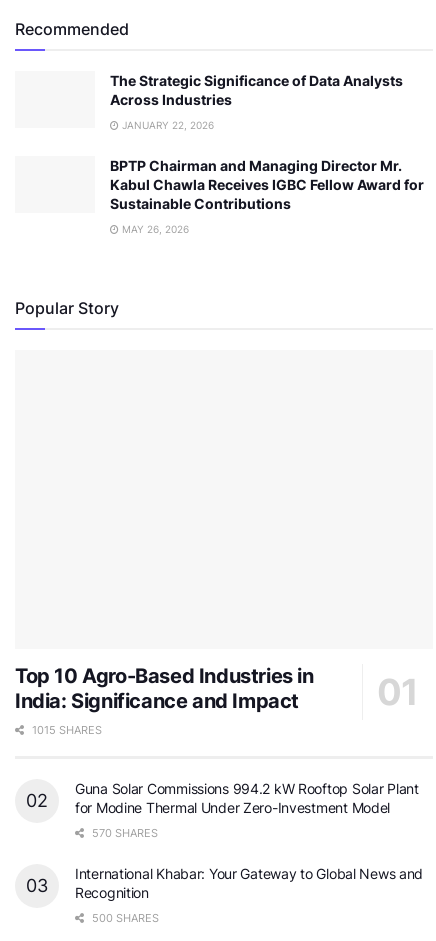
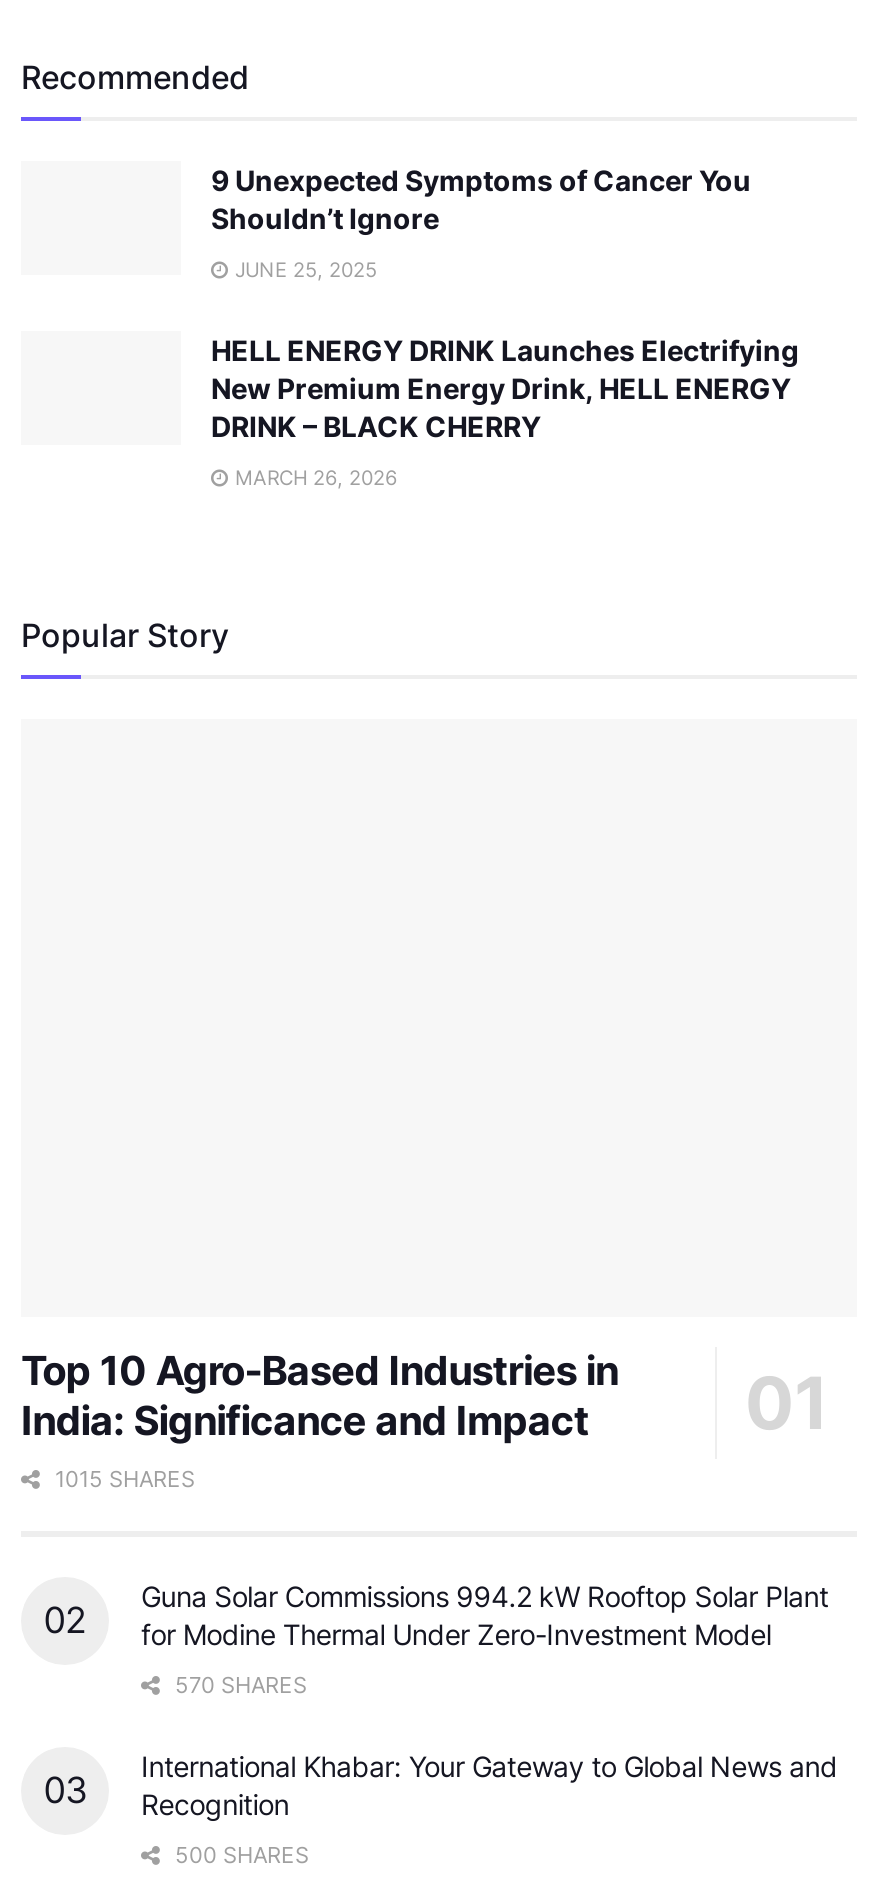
- The Strategic Significance of Data Analysts
- Across Industries
+ 9 Unexpected Symptoms of Cancer You
+ Shouldn’t Ignore

- JANUARY 22, 2026
+ JUNE 25, 2025

- BPTP Chairman and Managing Director Mr.
- Kabul Chawla Receives IGBC Fellow Award for
- Sustainable Contributions
+ HELL ENERGY DRINK Launches Electrifying
+ New Premium Energy Drink, HELL ENERGY
+ DRINK – BLACK CHERRY

- MAY 26, 2026
+ MARCH 26, 2026
